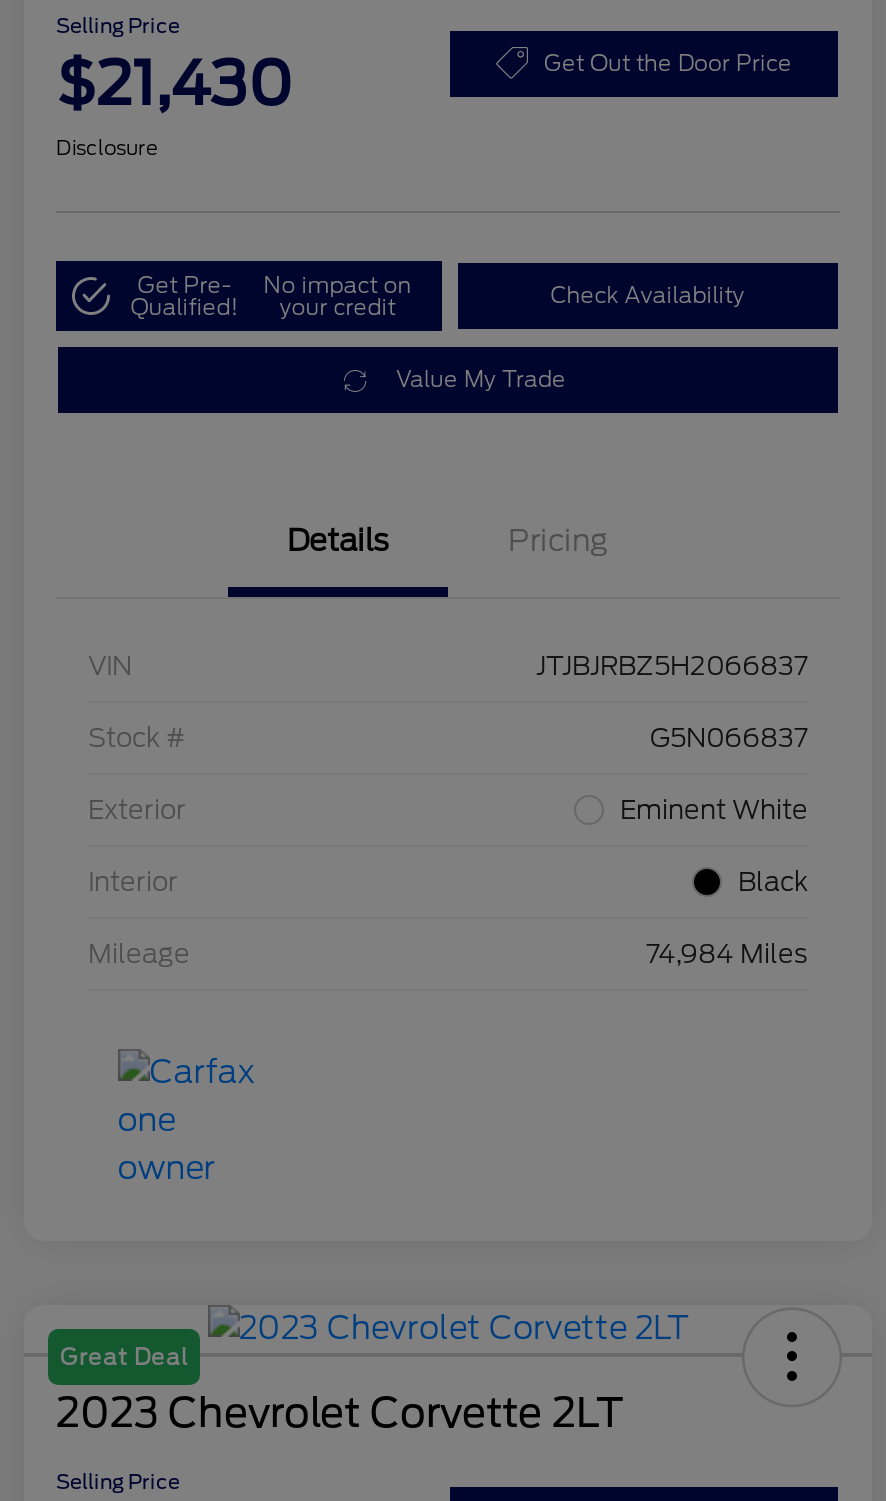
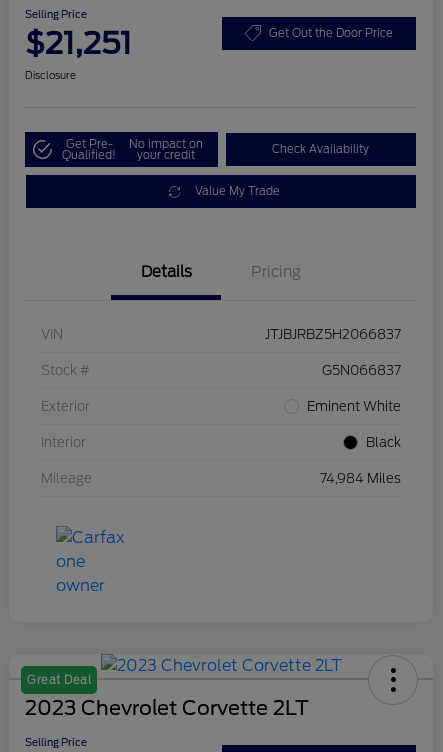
- $21,430
+ $21,251
